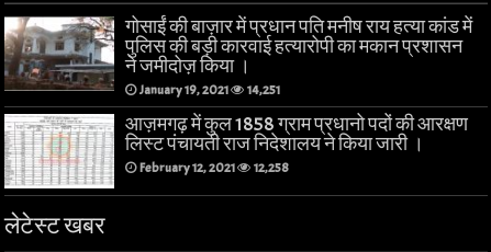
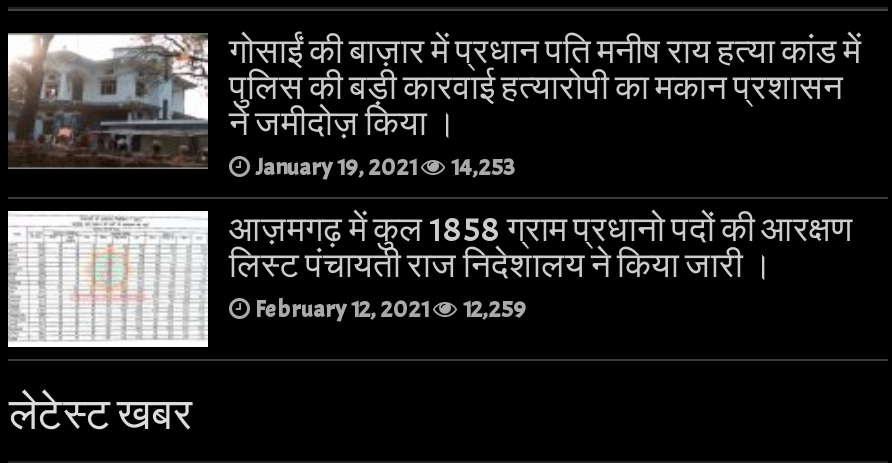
- January 19, 2021 14,251
+ January 19, 2021 14,253

- February 12, 2021 12,258
+ February 12, 2021 12,259
